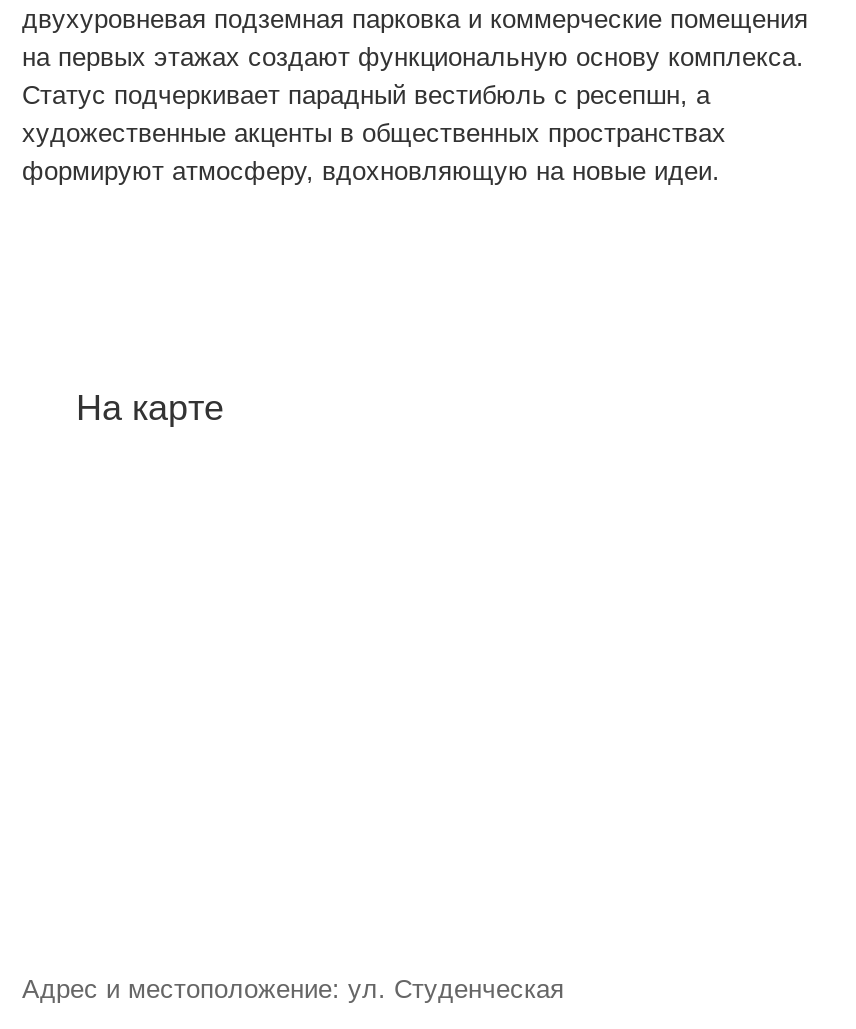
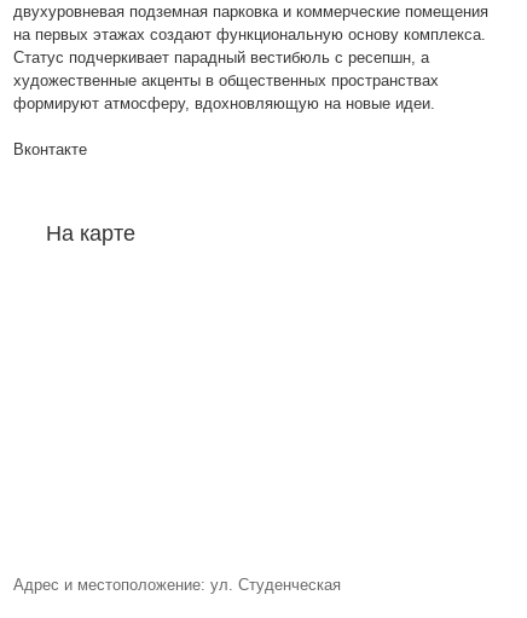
+ Вконтакте
